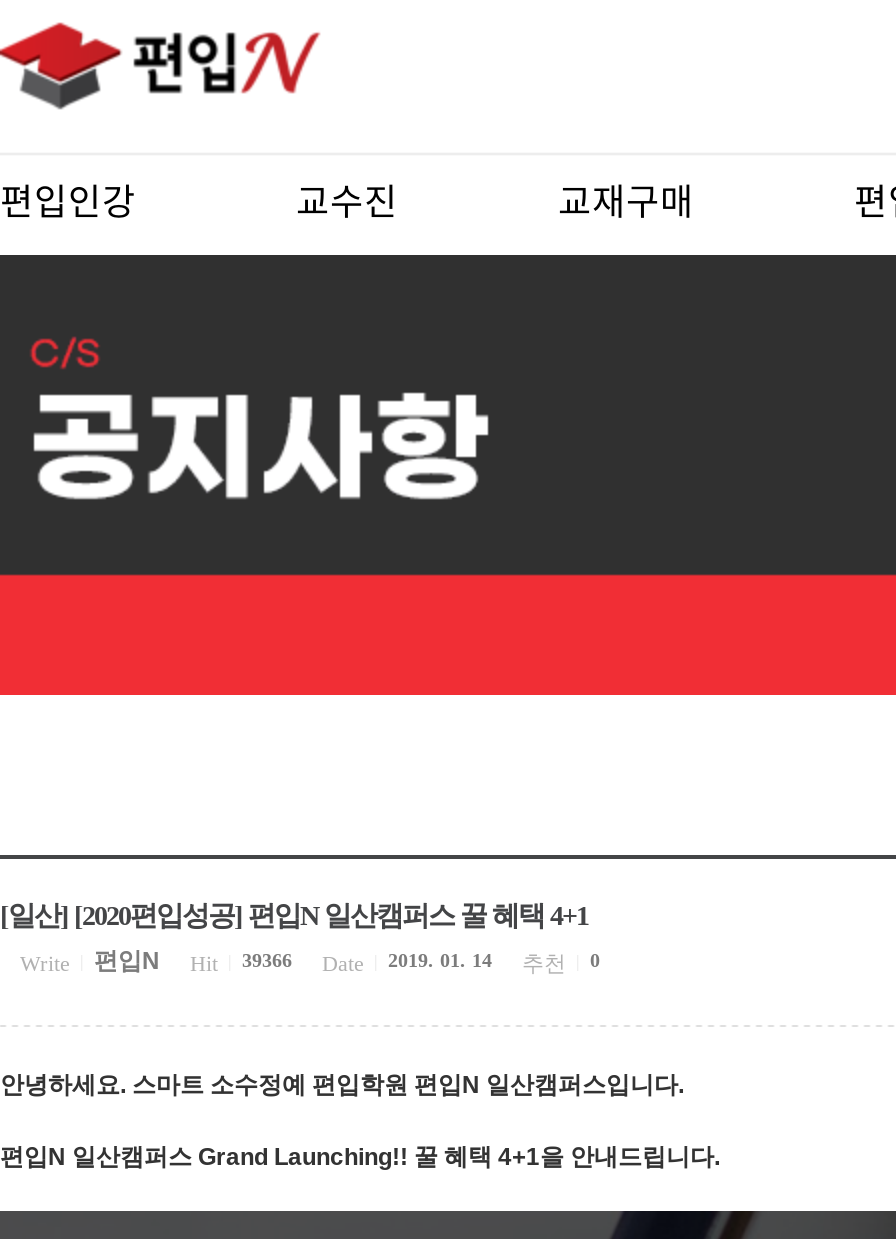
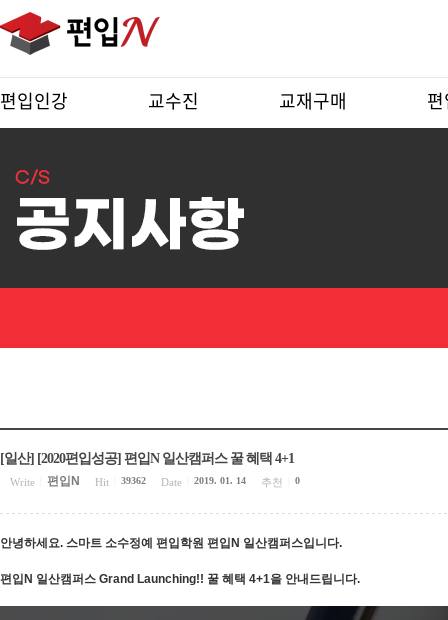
- Write 편입N Hit 39366 Date 2019. 01. 14 추천 0
+ Write 편입N Hit 39362 Date 2019. 01. 14 추천 0
